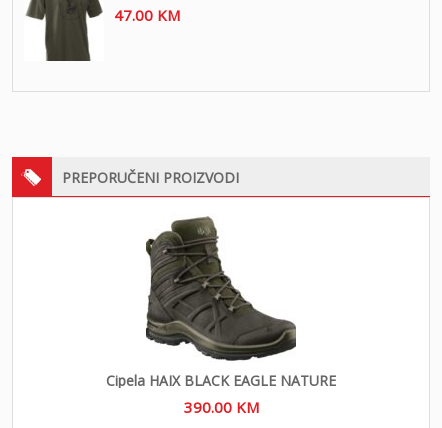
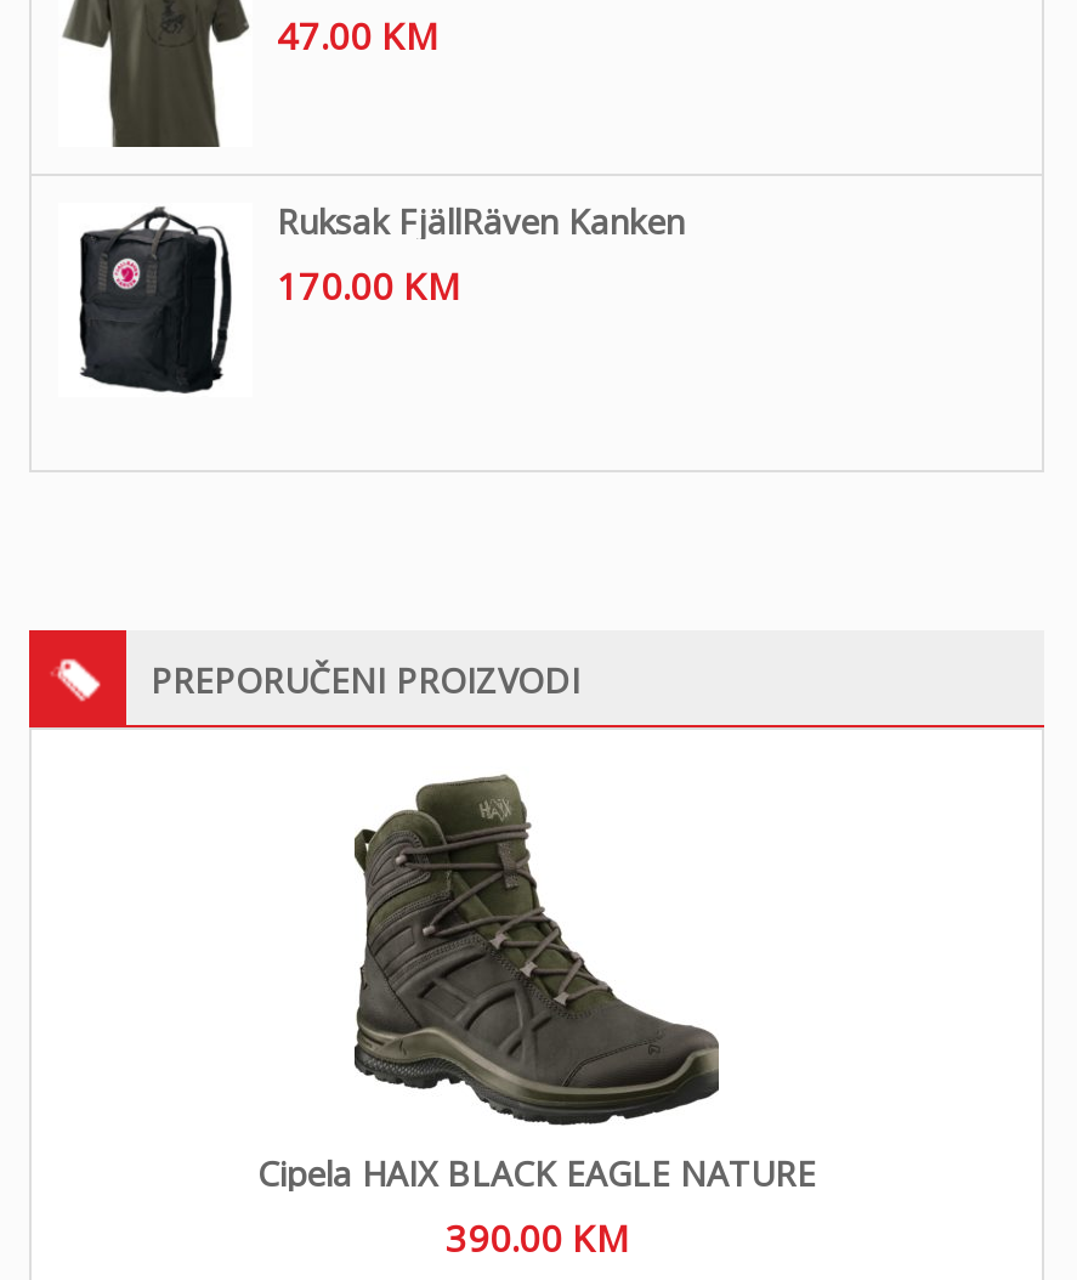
+ [image]
+ Ruksak FjällRäven Kanken
+ 170.00 KM
